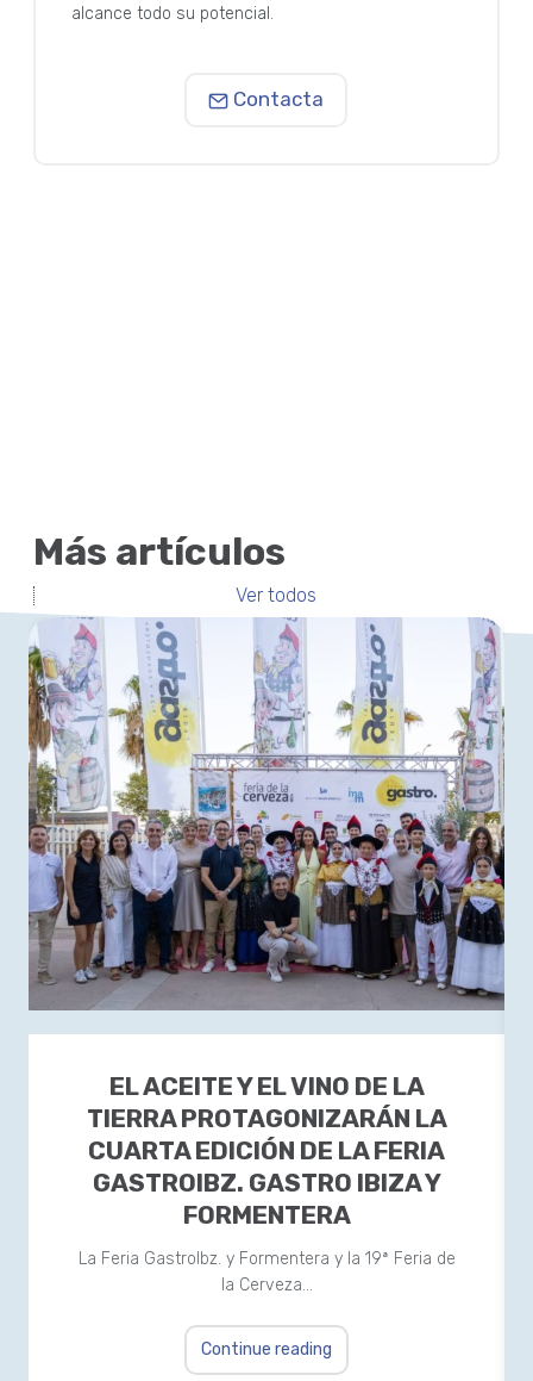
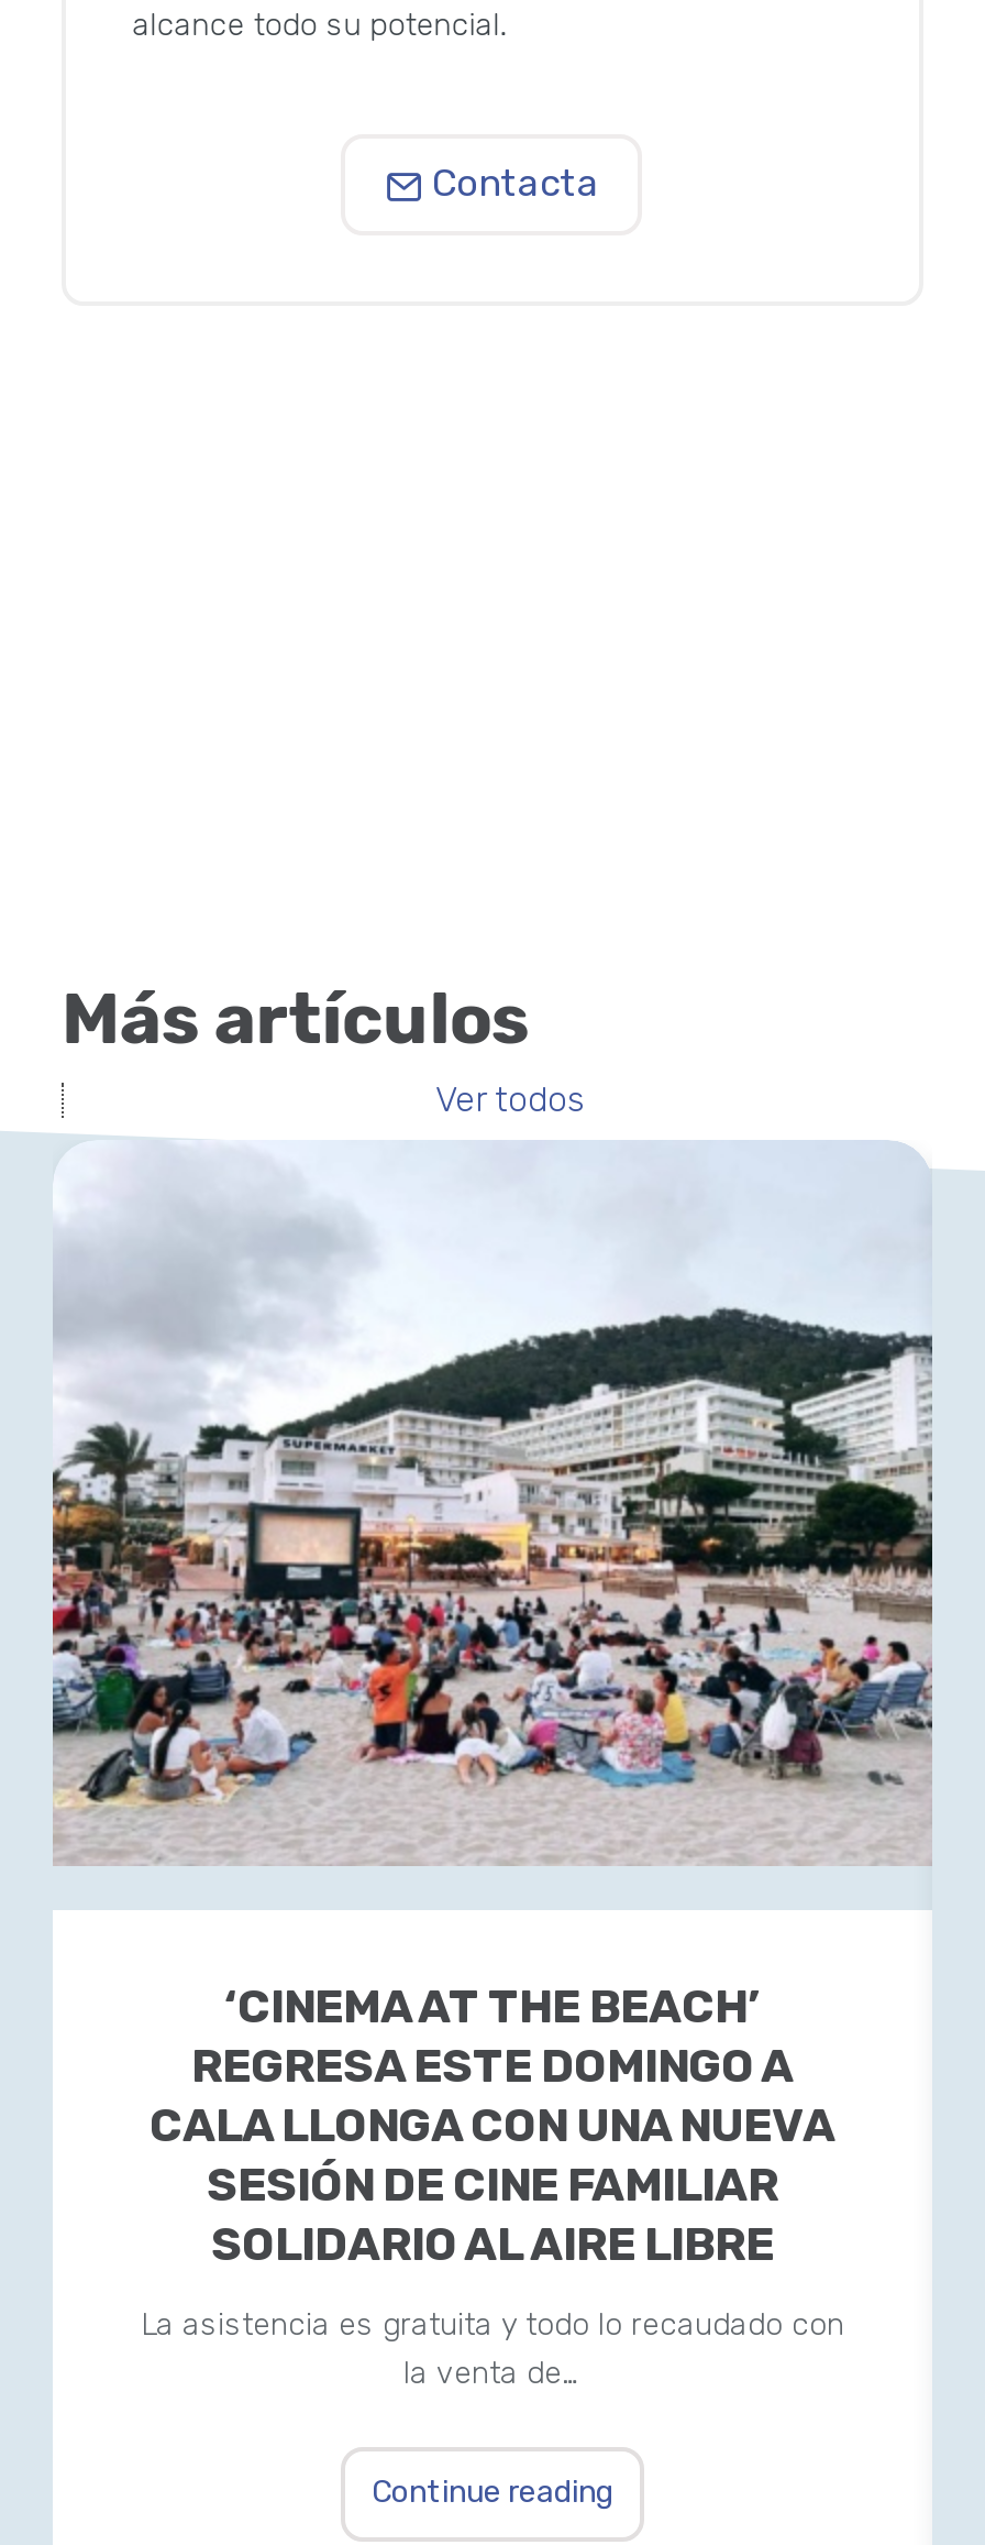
- [image]
+ [image]

- EL ACEITE Y EL VINO DE LA
- TIERRA PROTAGONIZARÁN LA
- CUARTA EDICIÓN DE LA FERIA
- GASTROIBZ. GASTRO IBIZA Y
- FORMENTERA
+ ‘CINEMA AT THE BEACH’
+ REGRESA ESTE DOMINGO A
+ CALA LLONGA CON UNA NUEVA
+ SESIÓN DE CINE FAMILIAR
+ SOLIDARIO AL AIRE LIBRE

- La Feria GastroIbz. y Formentera y la 19ª Feria de
- la Cerveza…
+ La asistencia es gratuita y todo lo recaudado con
+ la venta de…
